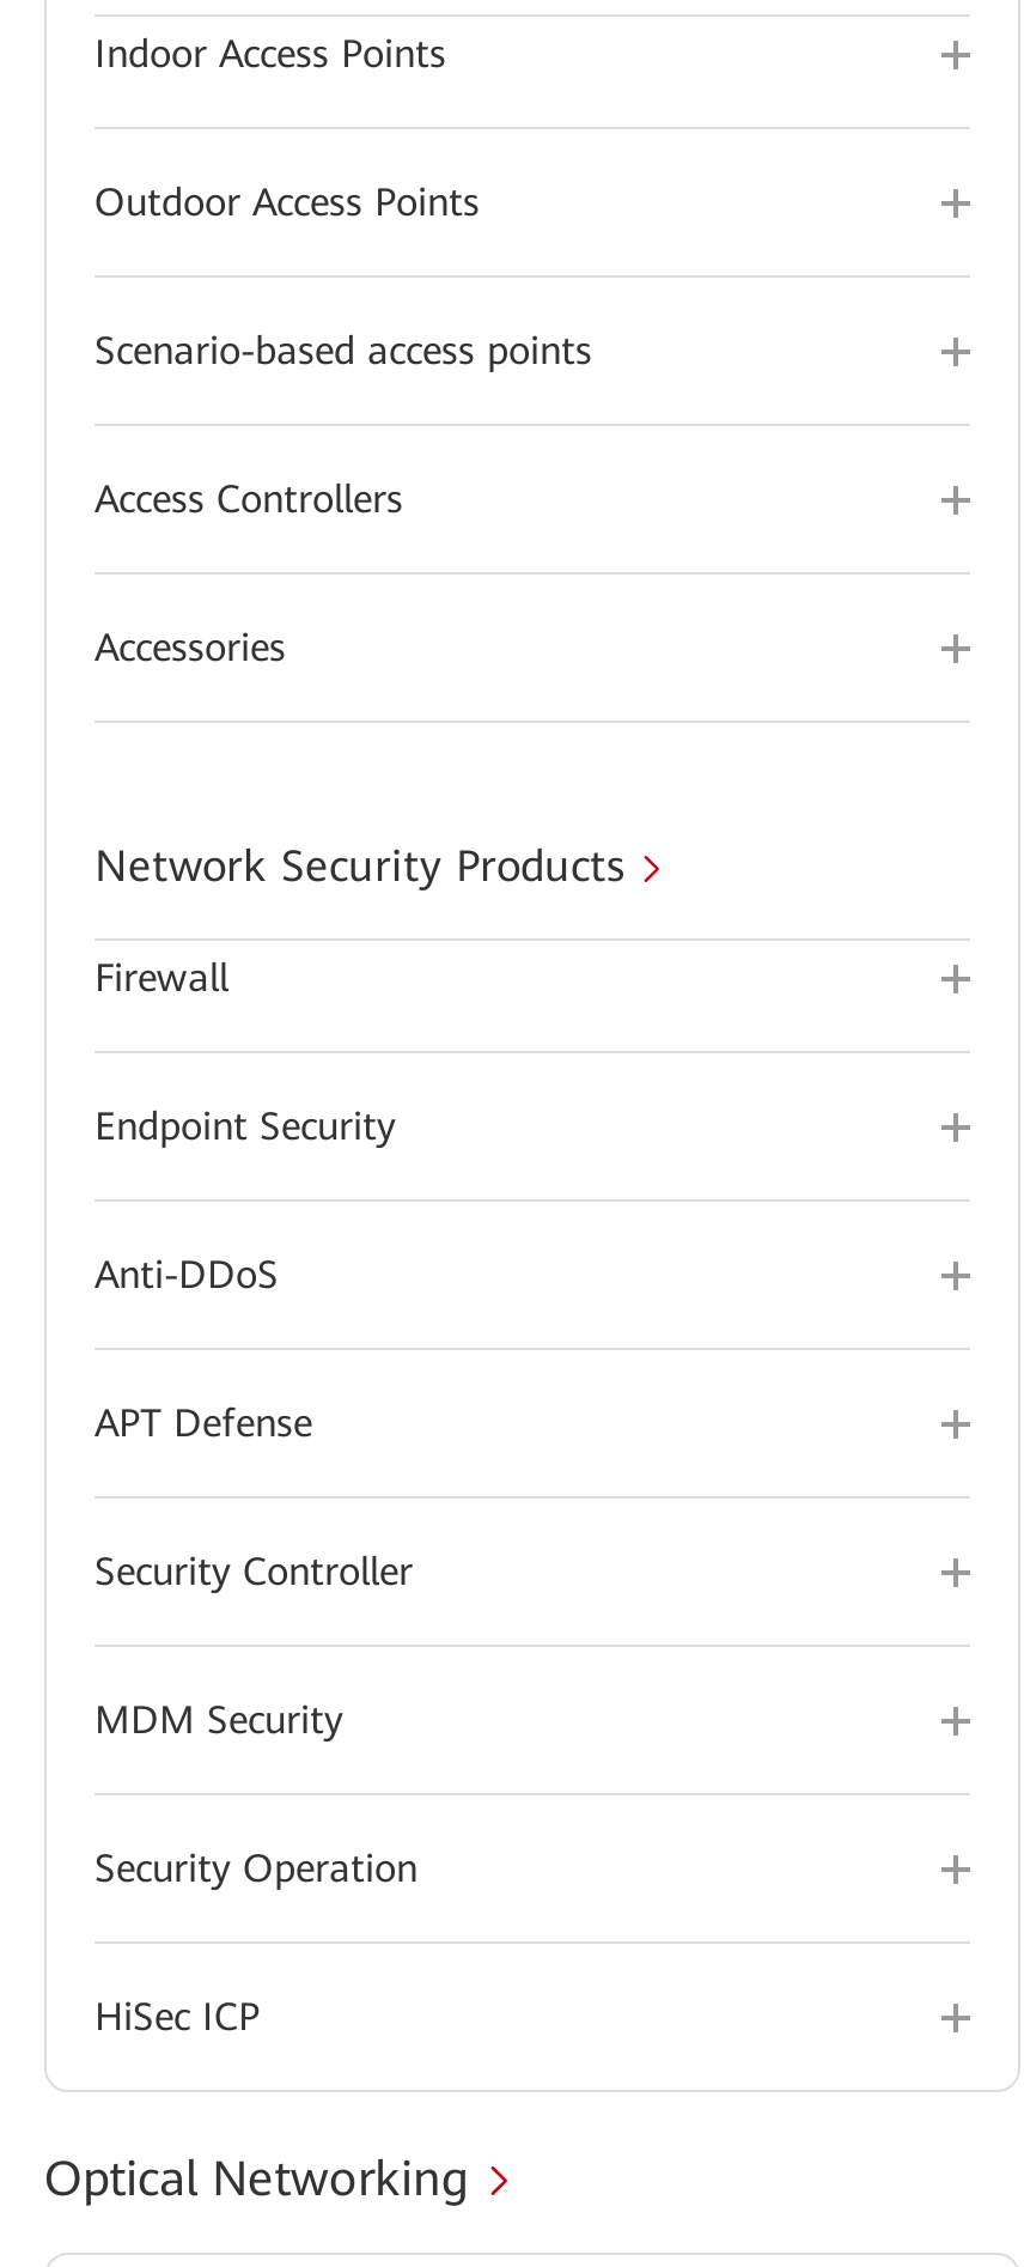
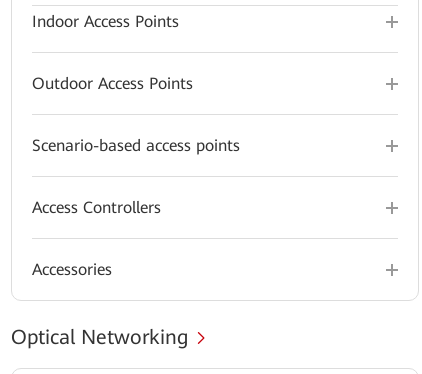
- Network Security Products
- Firewall
- Endpoint Security
- Anti-DDoS
- APT Defense
- Security Controller
- MDM Security
- Security Operation
- HiSec ICP
